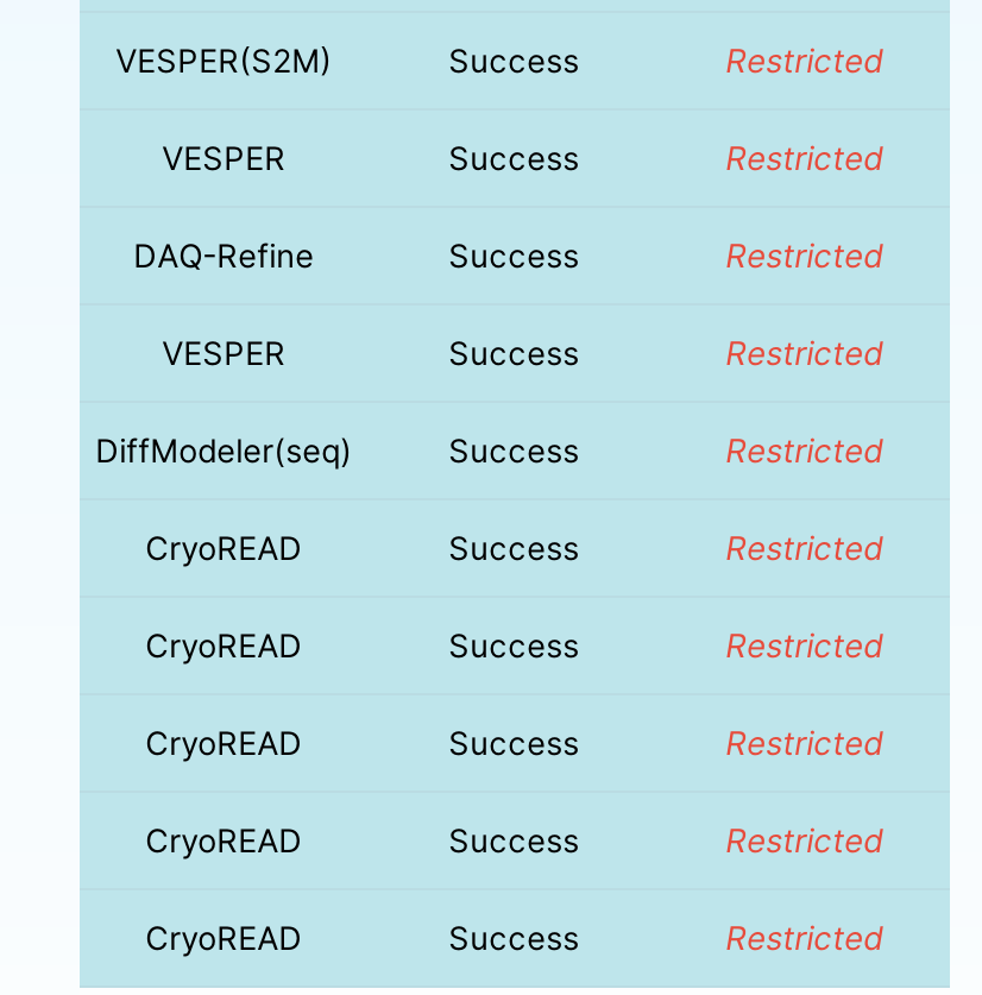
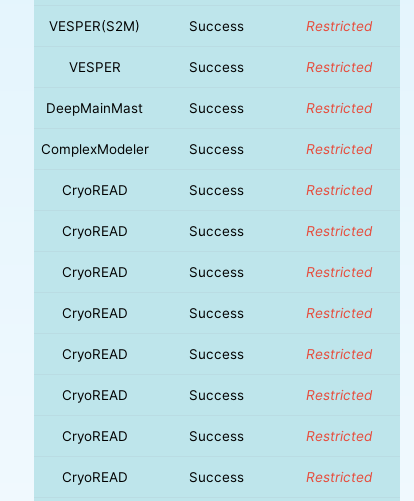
- DAQ-Refine
+ DeepMainMast

- VESPER
+ ComplexModeler

- DiffModeler(seq)
+ CryoREAD
+ Success
+ Restricted
+ CryoREAD
+ Success
+ Restricted
+ CryoREAD
